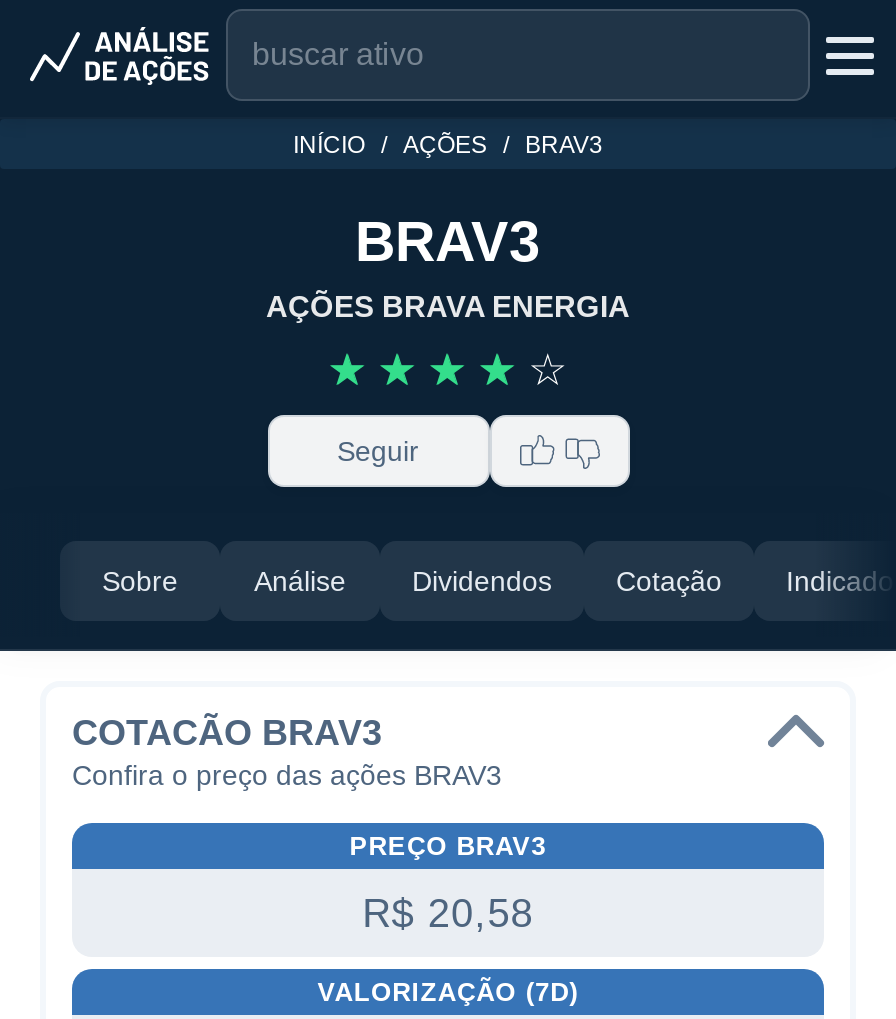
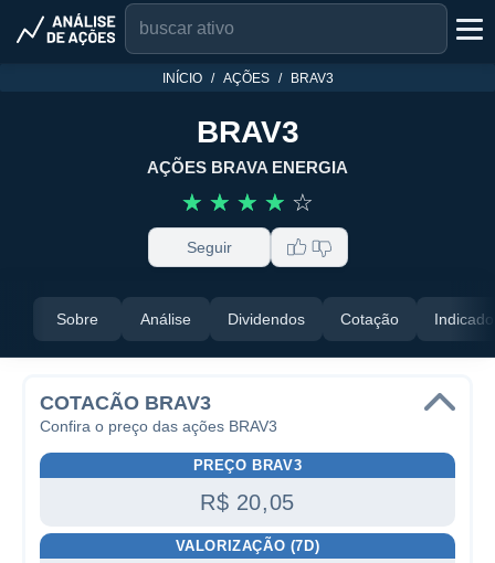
- R$ 20,58
+ R$ 20,05
